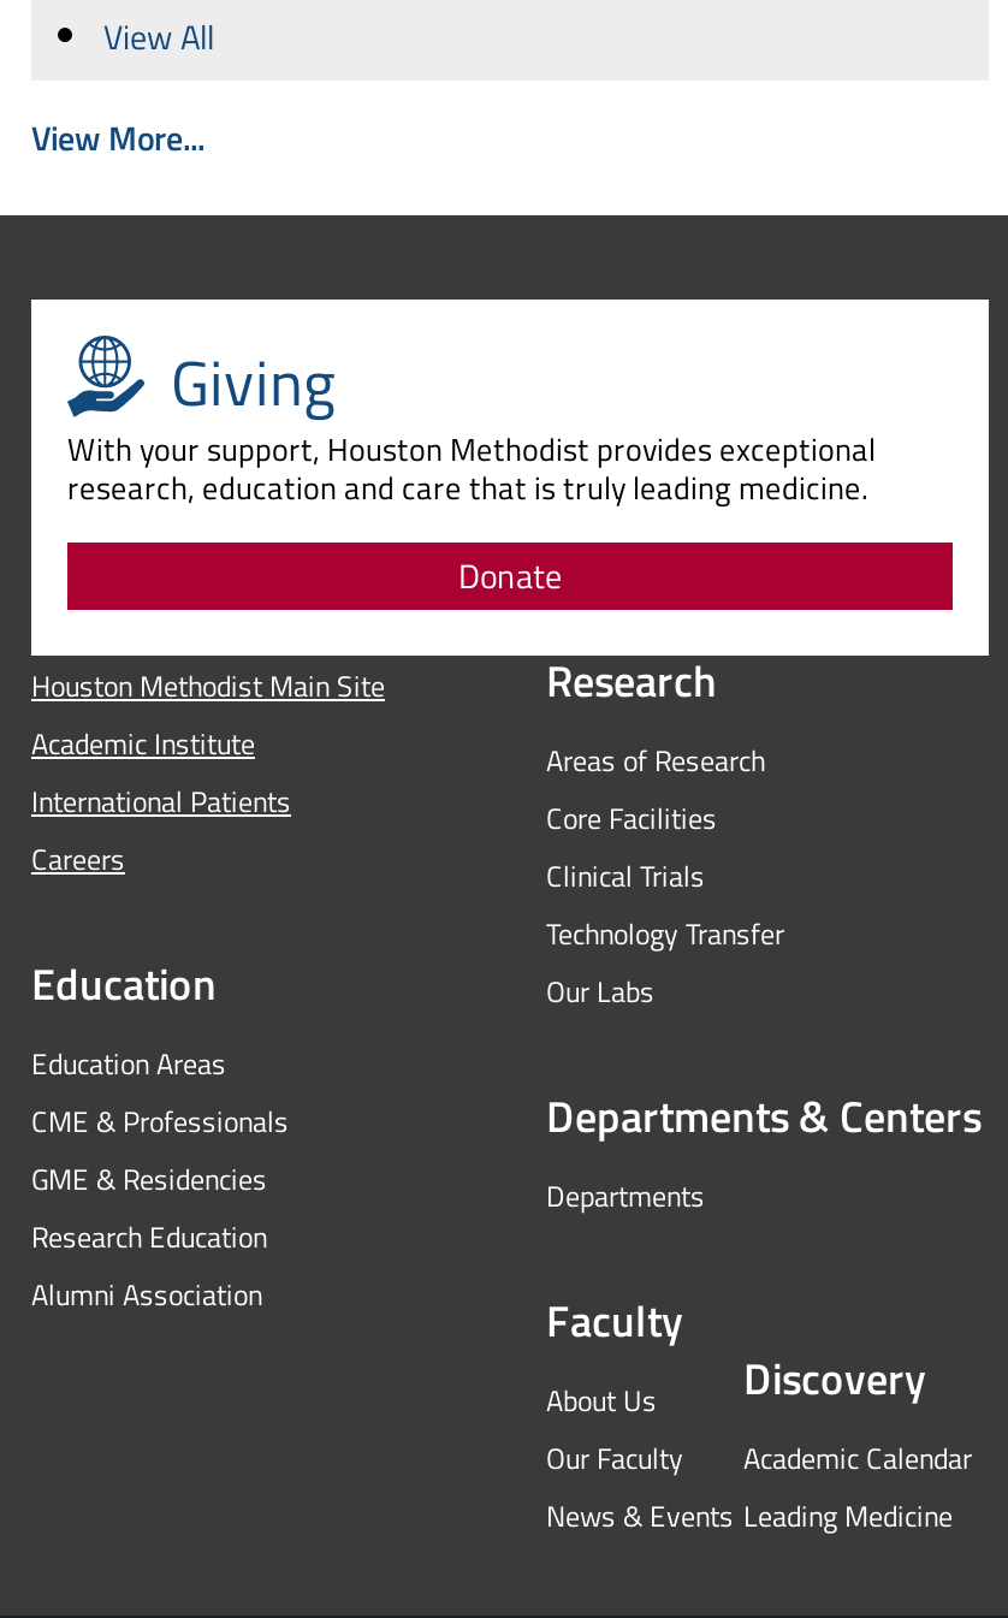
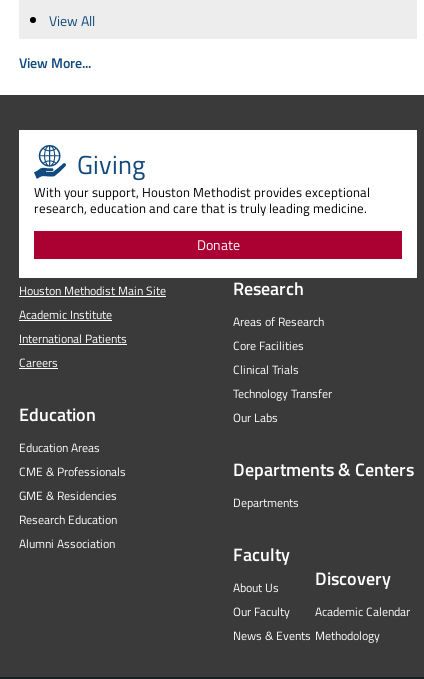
- Leading Medicine
+ Methodology
